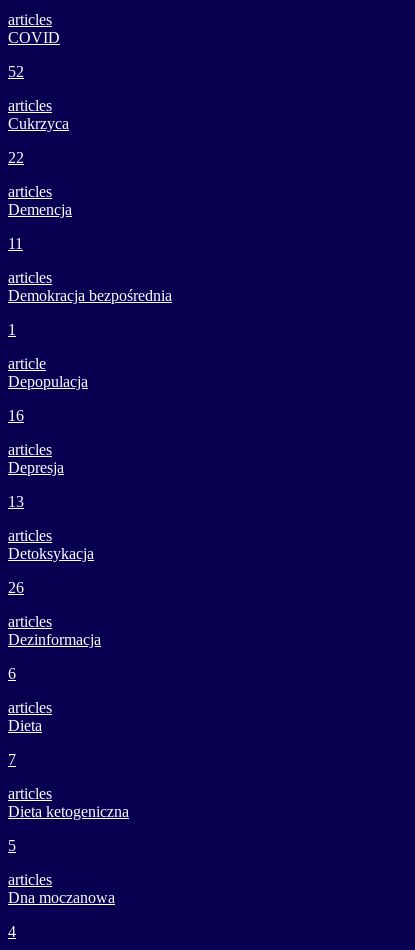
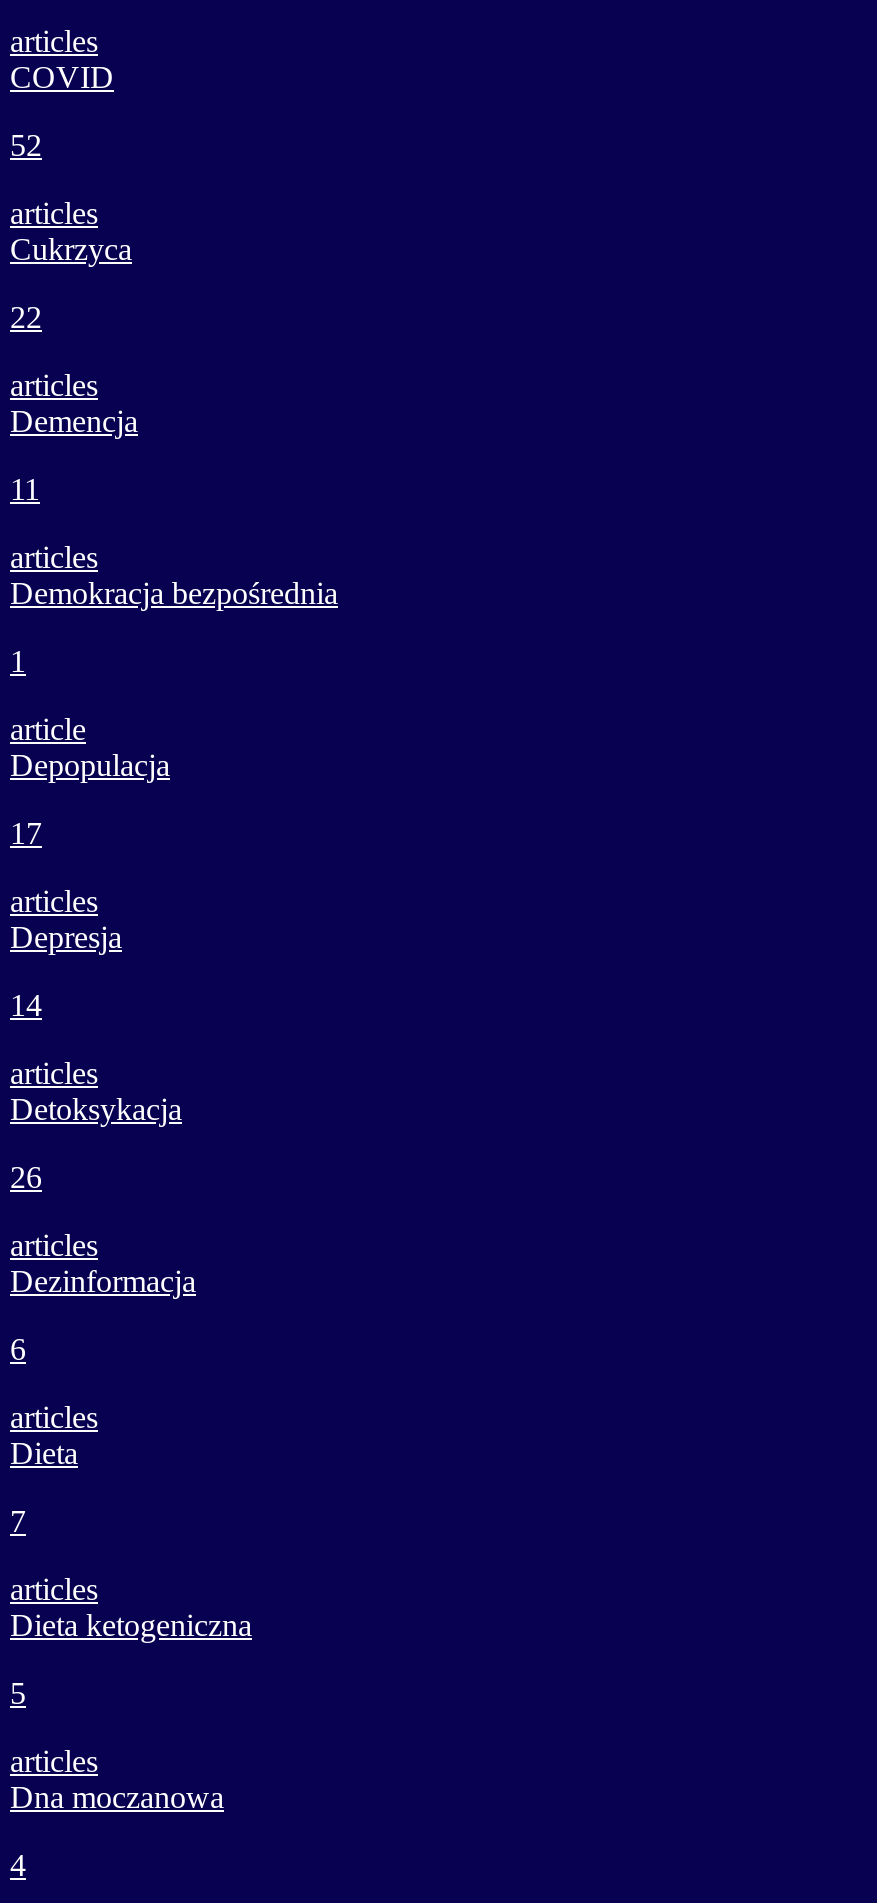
- 16
+ 17

- 13
+ 14
